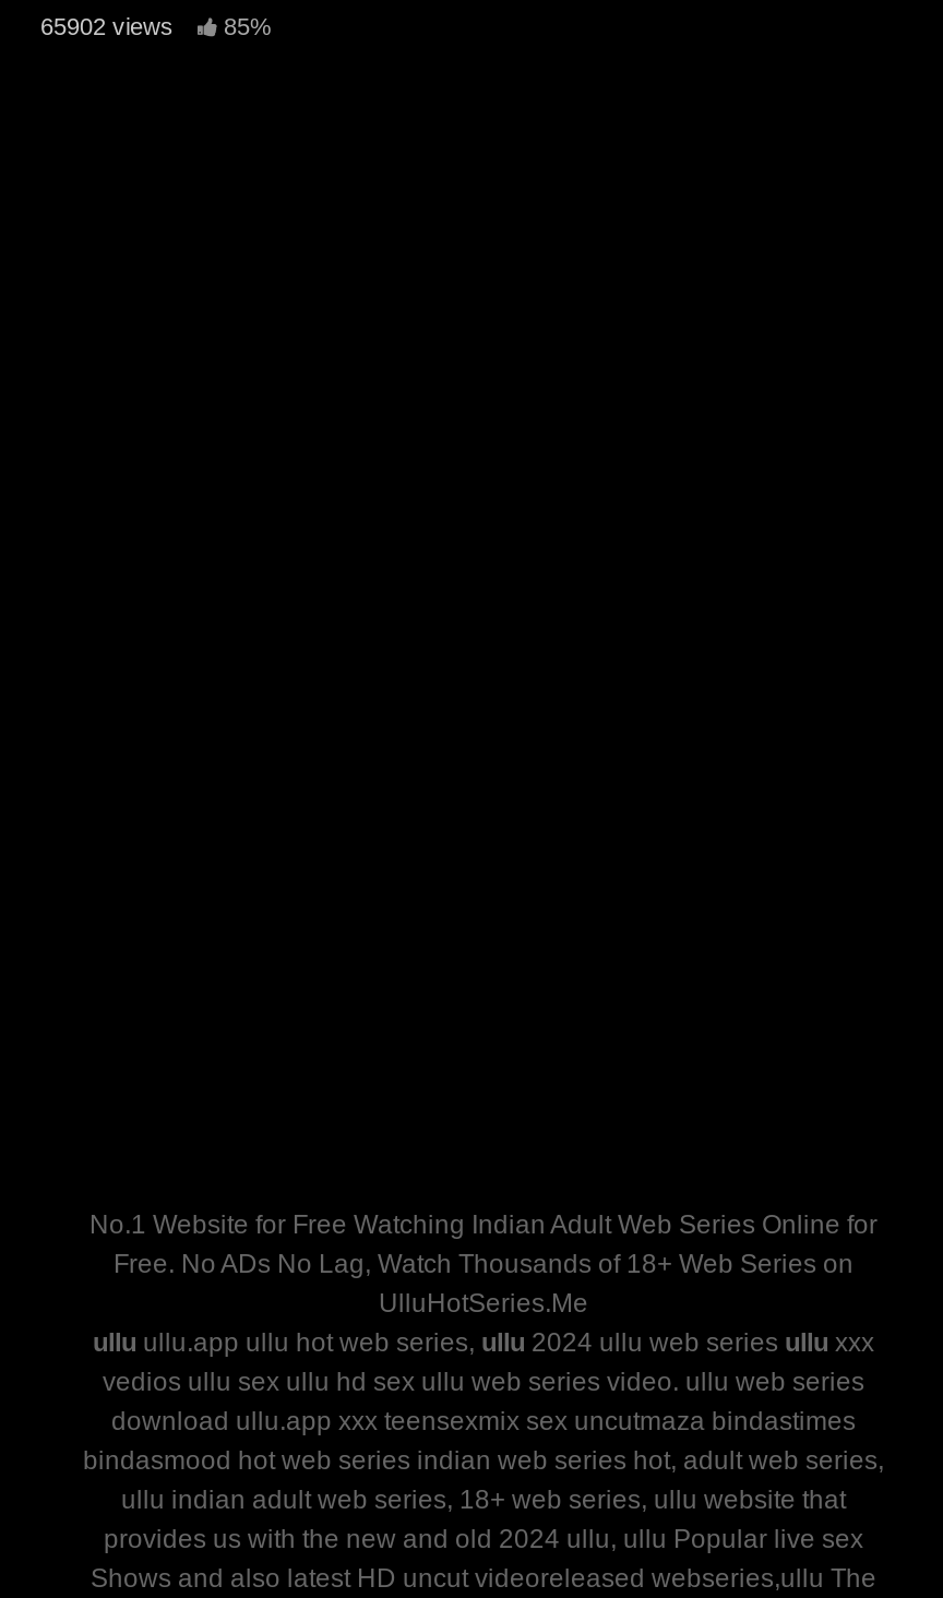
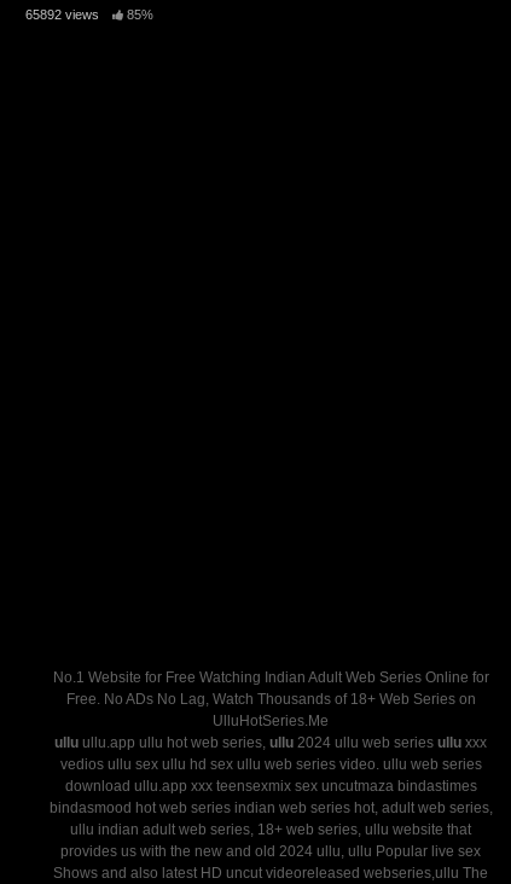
- 65902 views 85%
+ 65892 views 85%
